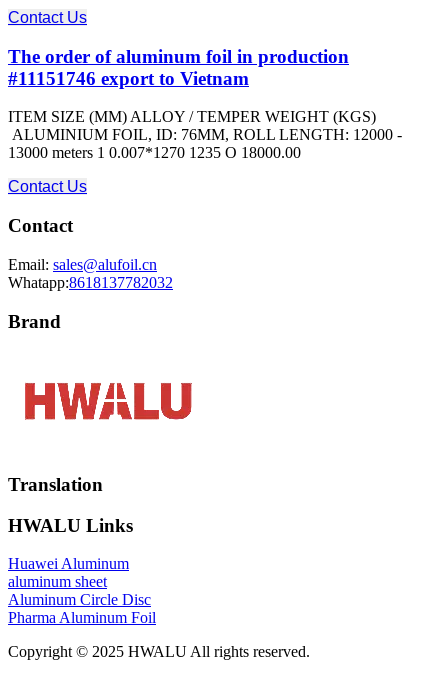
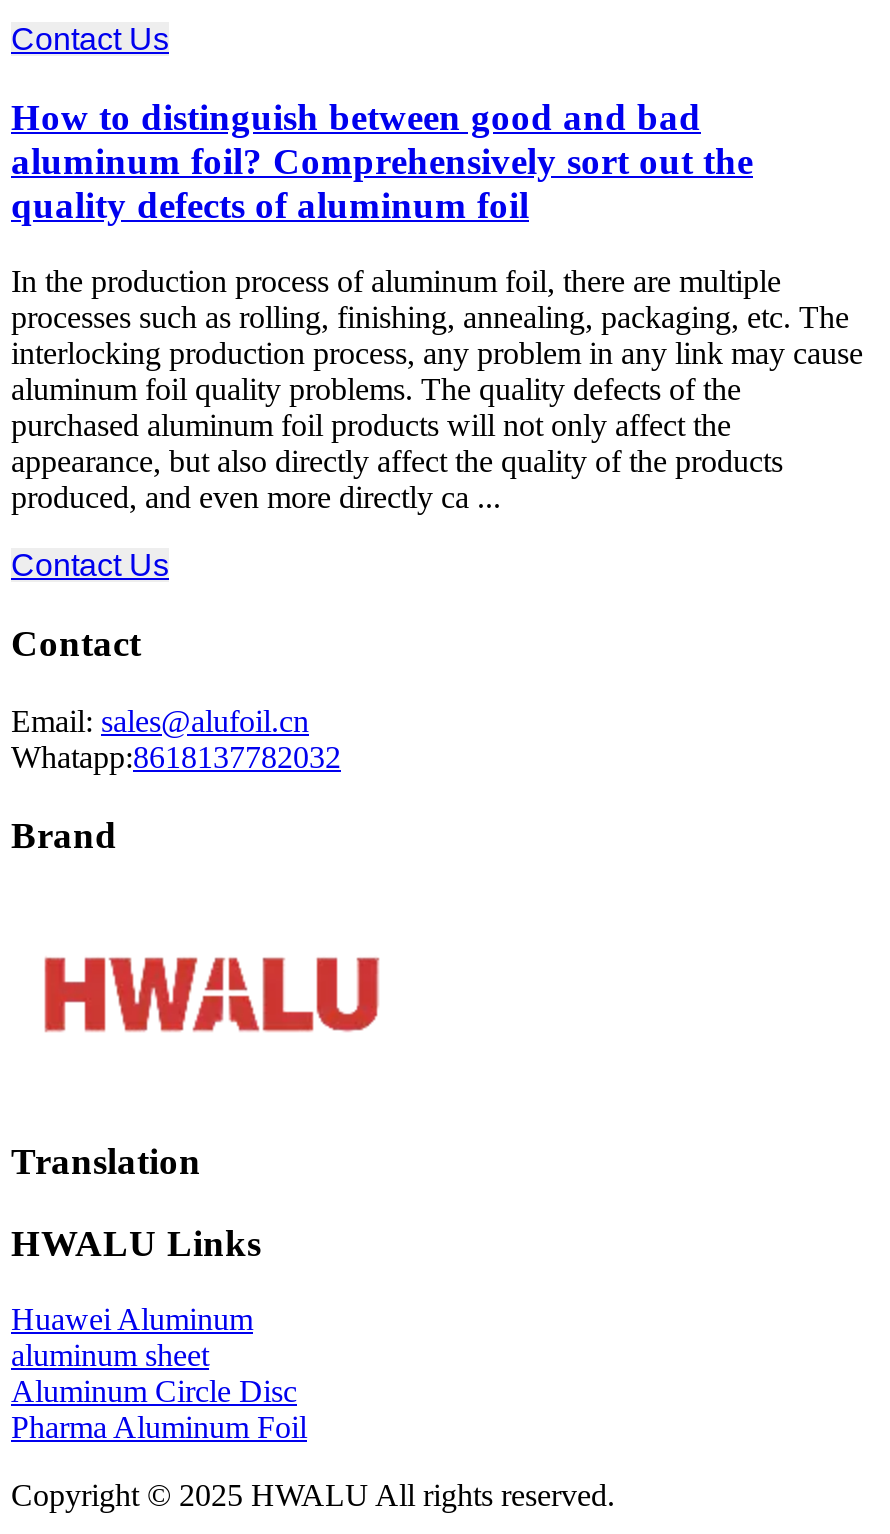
- The order of aluminum foil in production
- #11151746 export to Vietnam
+ How to distinguish between good and bad
+ aluminum foil? Comprehensively sort out the
+ quality defects of aluminum foil

- ITEM SIZE (MM) ALLOY / TEMPER WEIGHT (KGS)
- ALUMINIUM FOIL, ID: 76MM, ROLL LENGTH: 12000 -
- 13000 meters 1 0.007*1270 1235 O 18000.00
+ In the production process of aluminum foil, there are multiple
+ processes such as rolling, finishing, annealing, packaging, etc. The
+ interlocking production process, any problem in any link may cause
+ aluminum foil quality problems. The quality defects of the
+ purchased aluminum foil products will not only affect the
+ appearance, but also directly affect the quality of the products
+ produced, and even more directly ca ...
